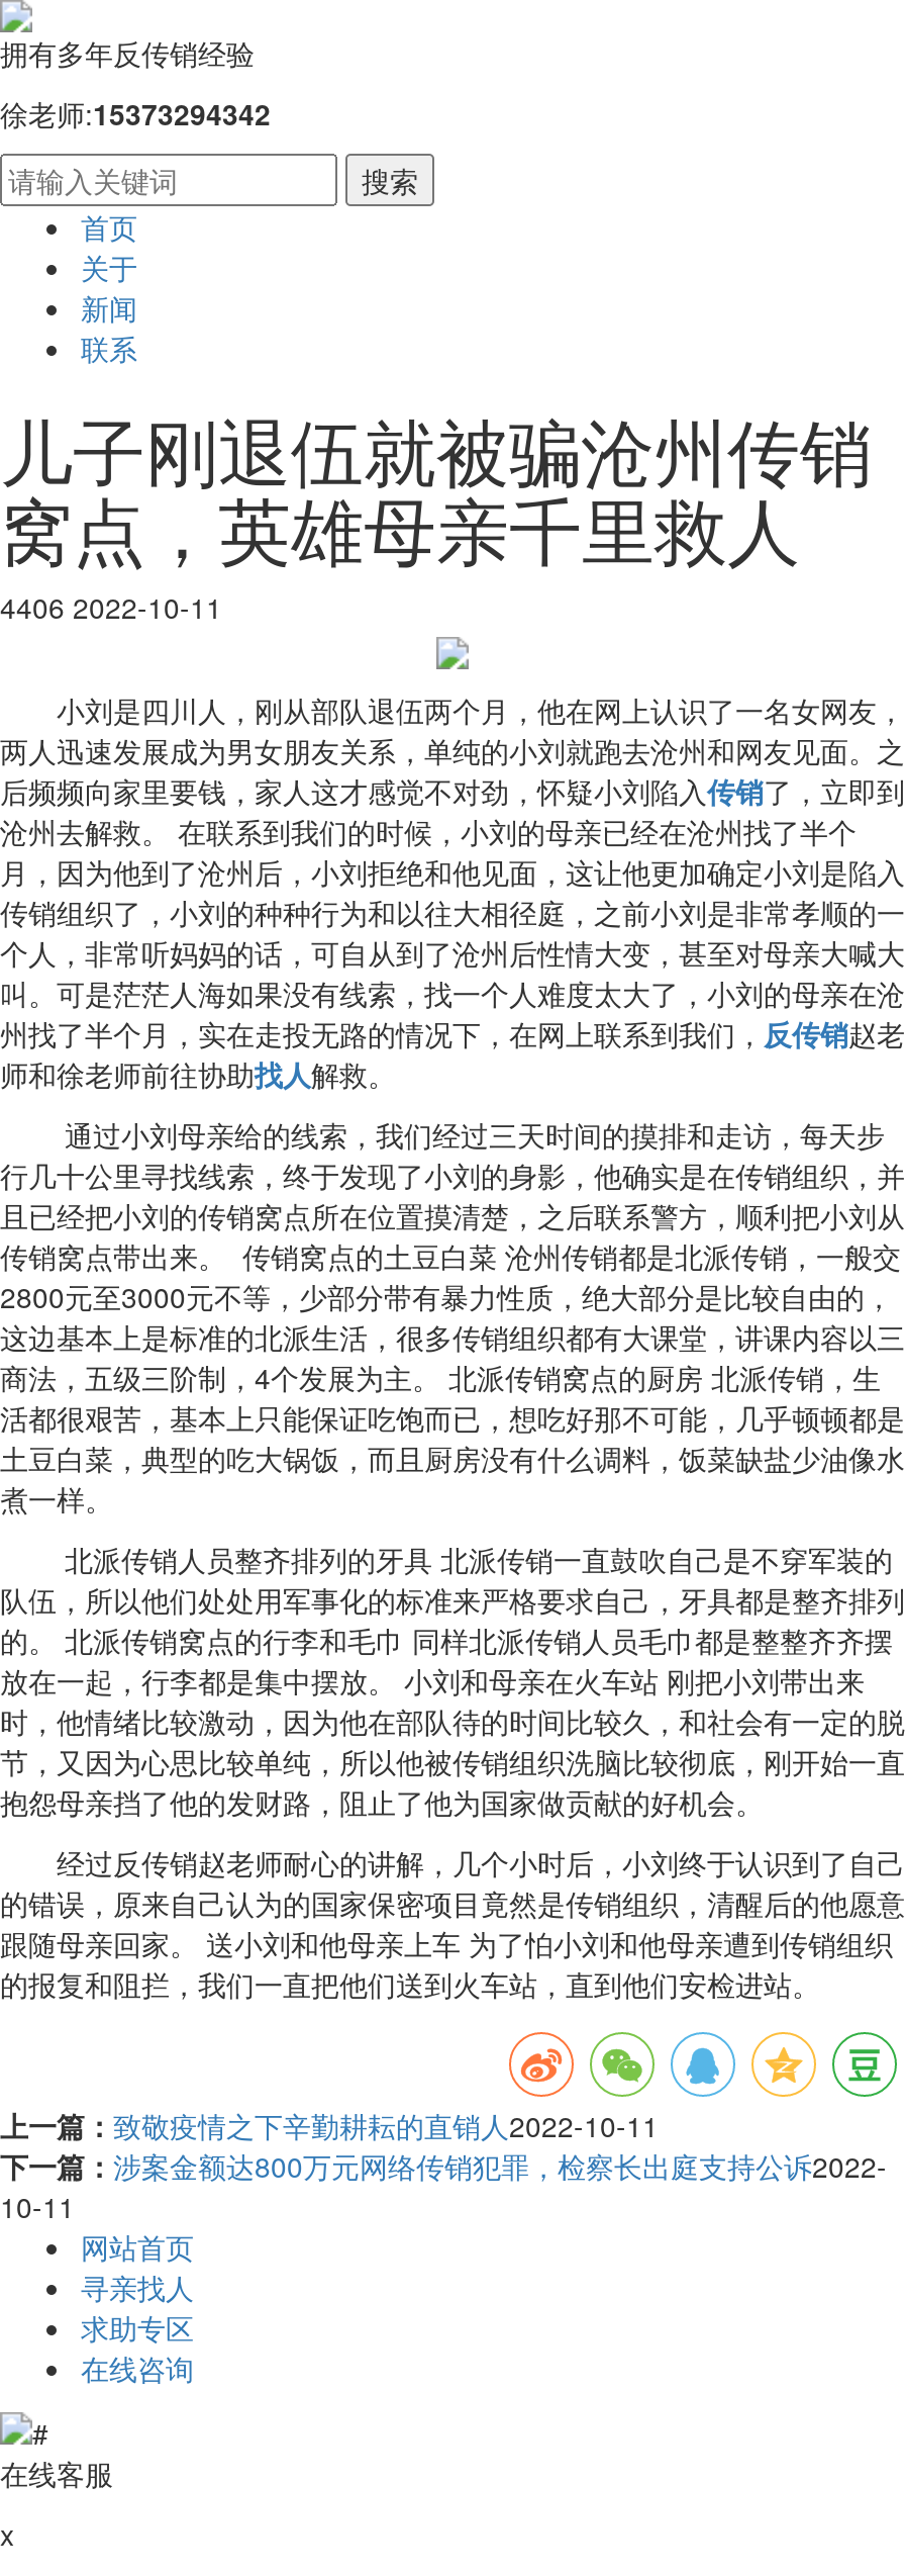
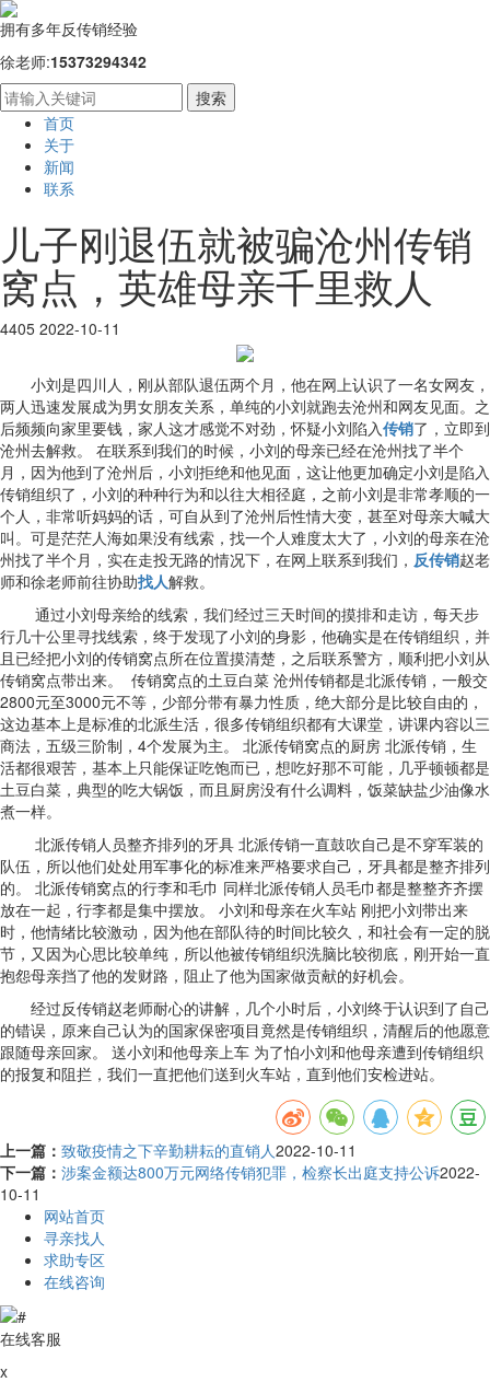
- 4406 2022-10-11
+ 4405 2022-10-11
